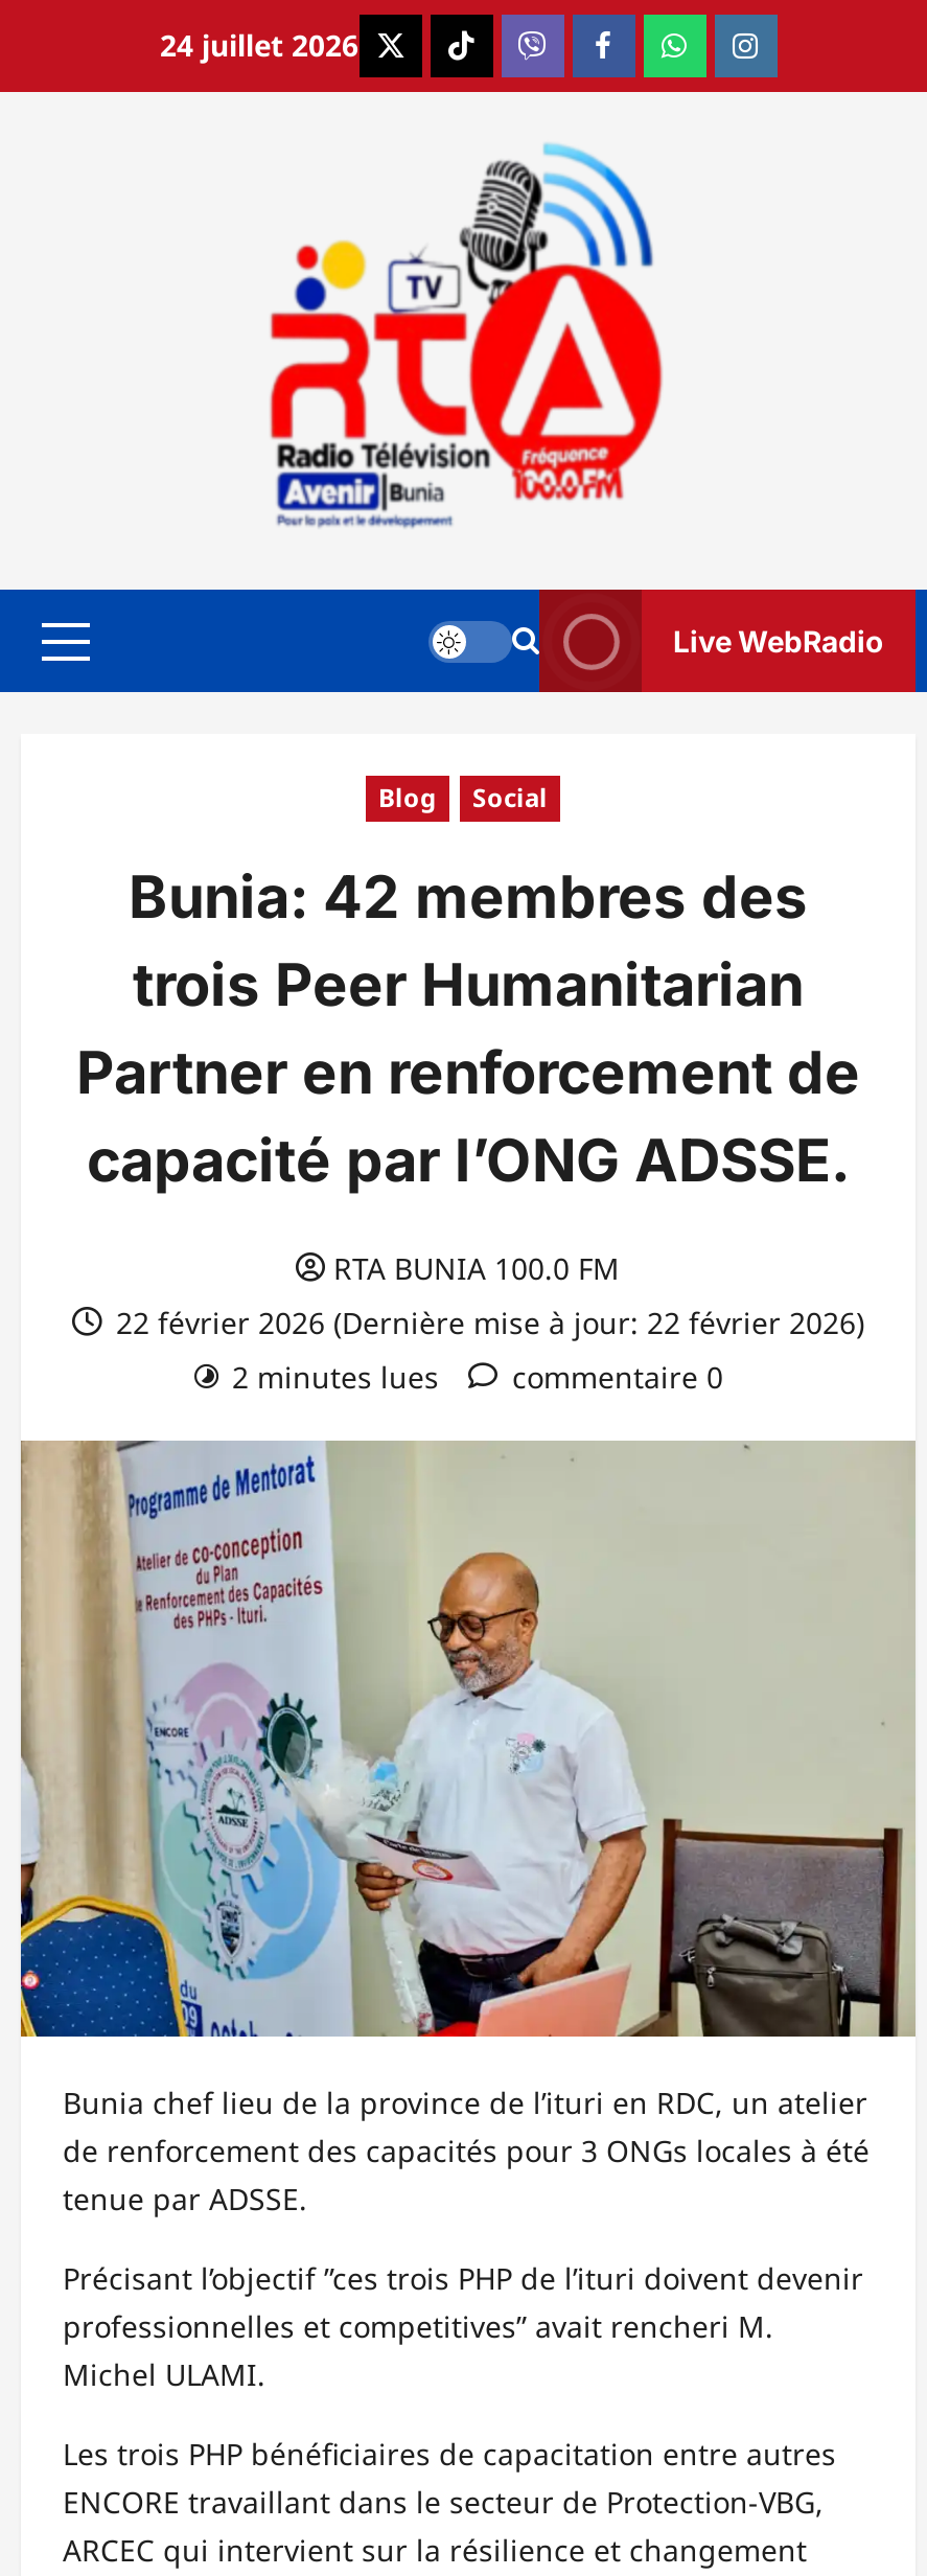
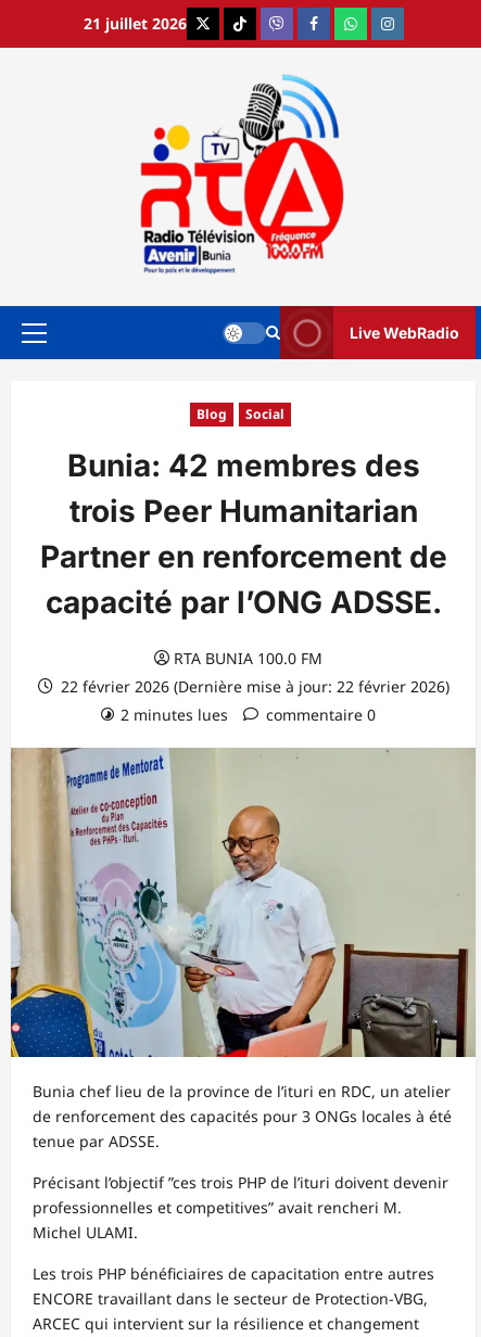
- 24 juillet 2026 X
+ 21 juillet 2026 X
